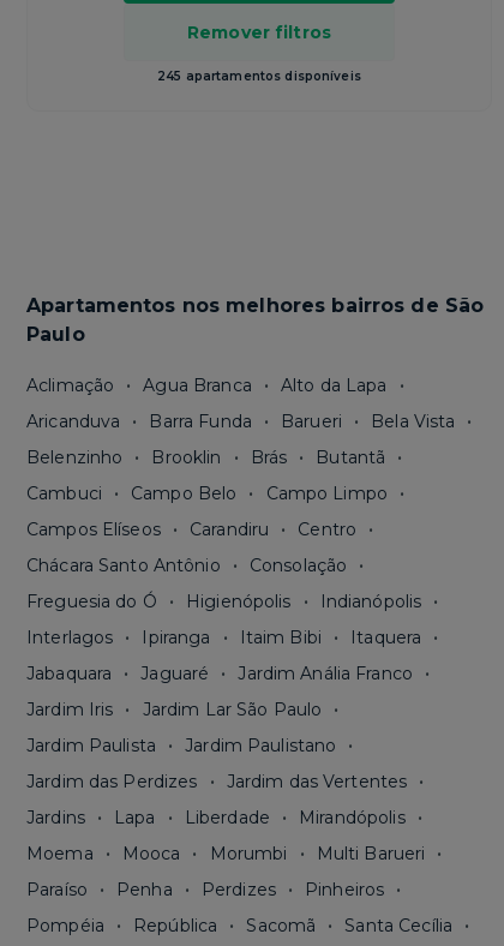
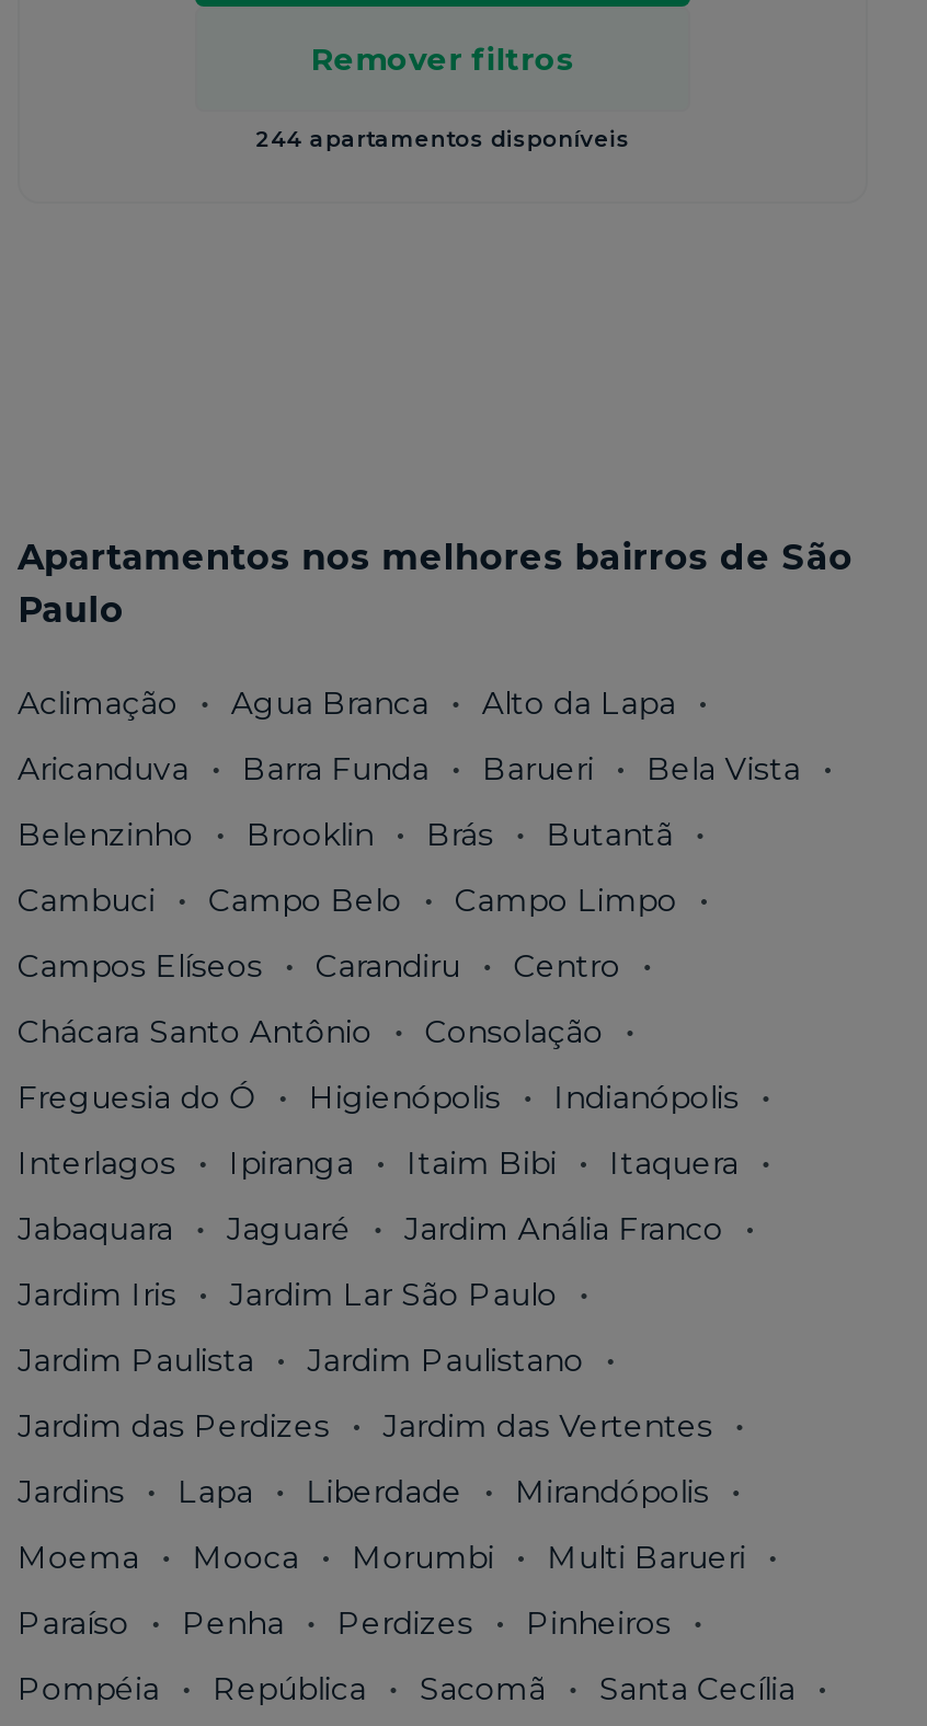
- 245 apartamentos disponíveis
+ 244 apartamentos disponíveis
